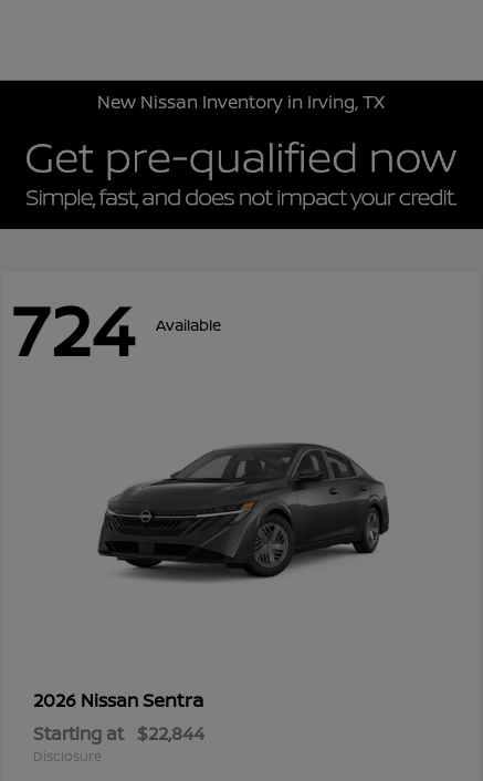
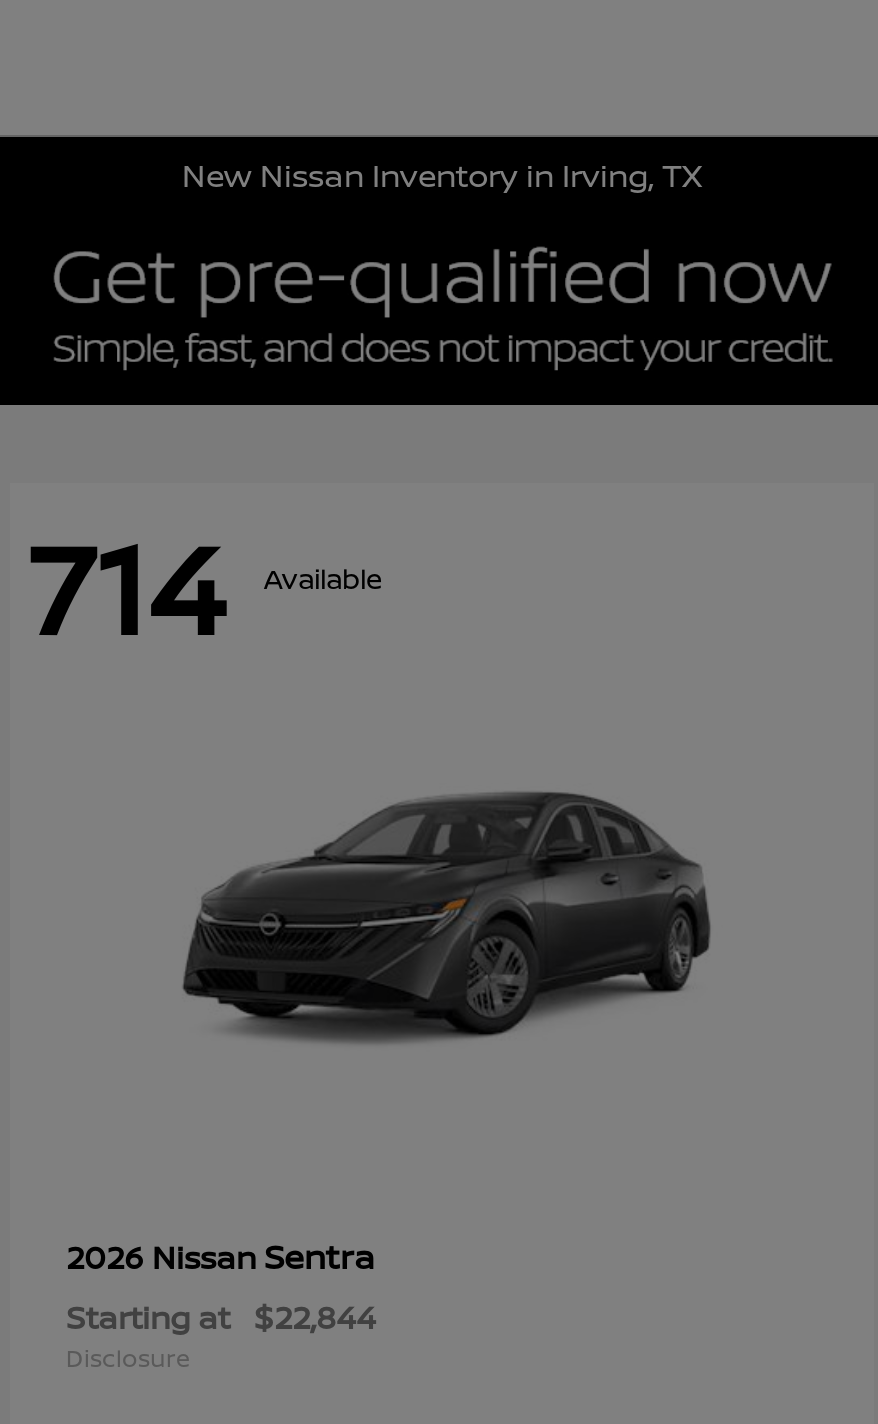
- 724 Available
+ 714 Available
